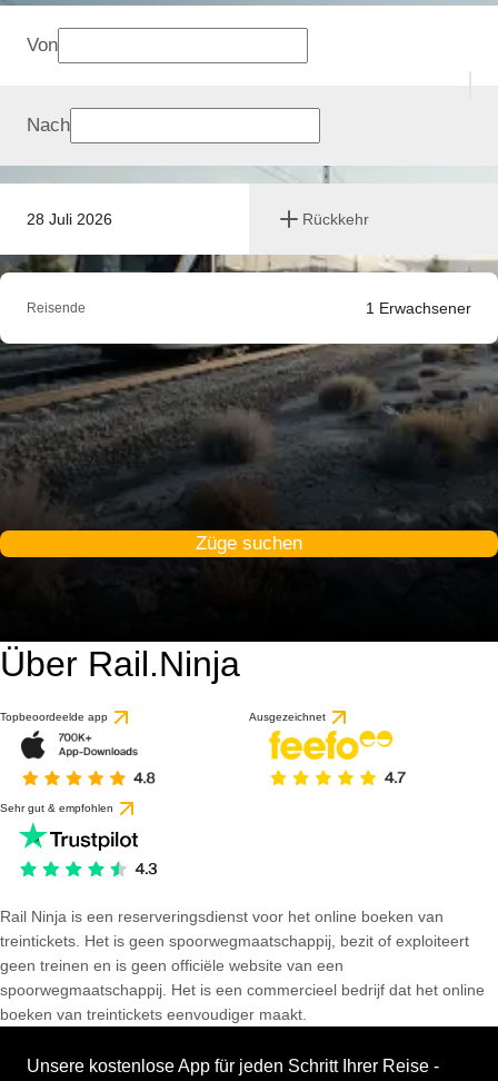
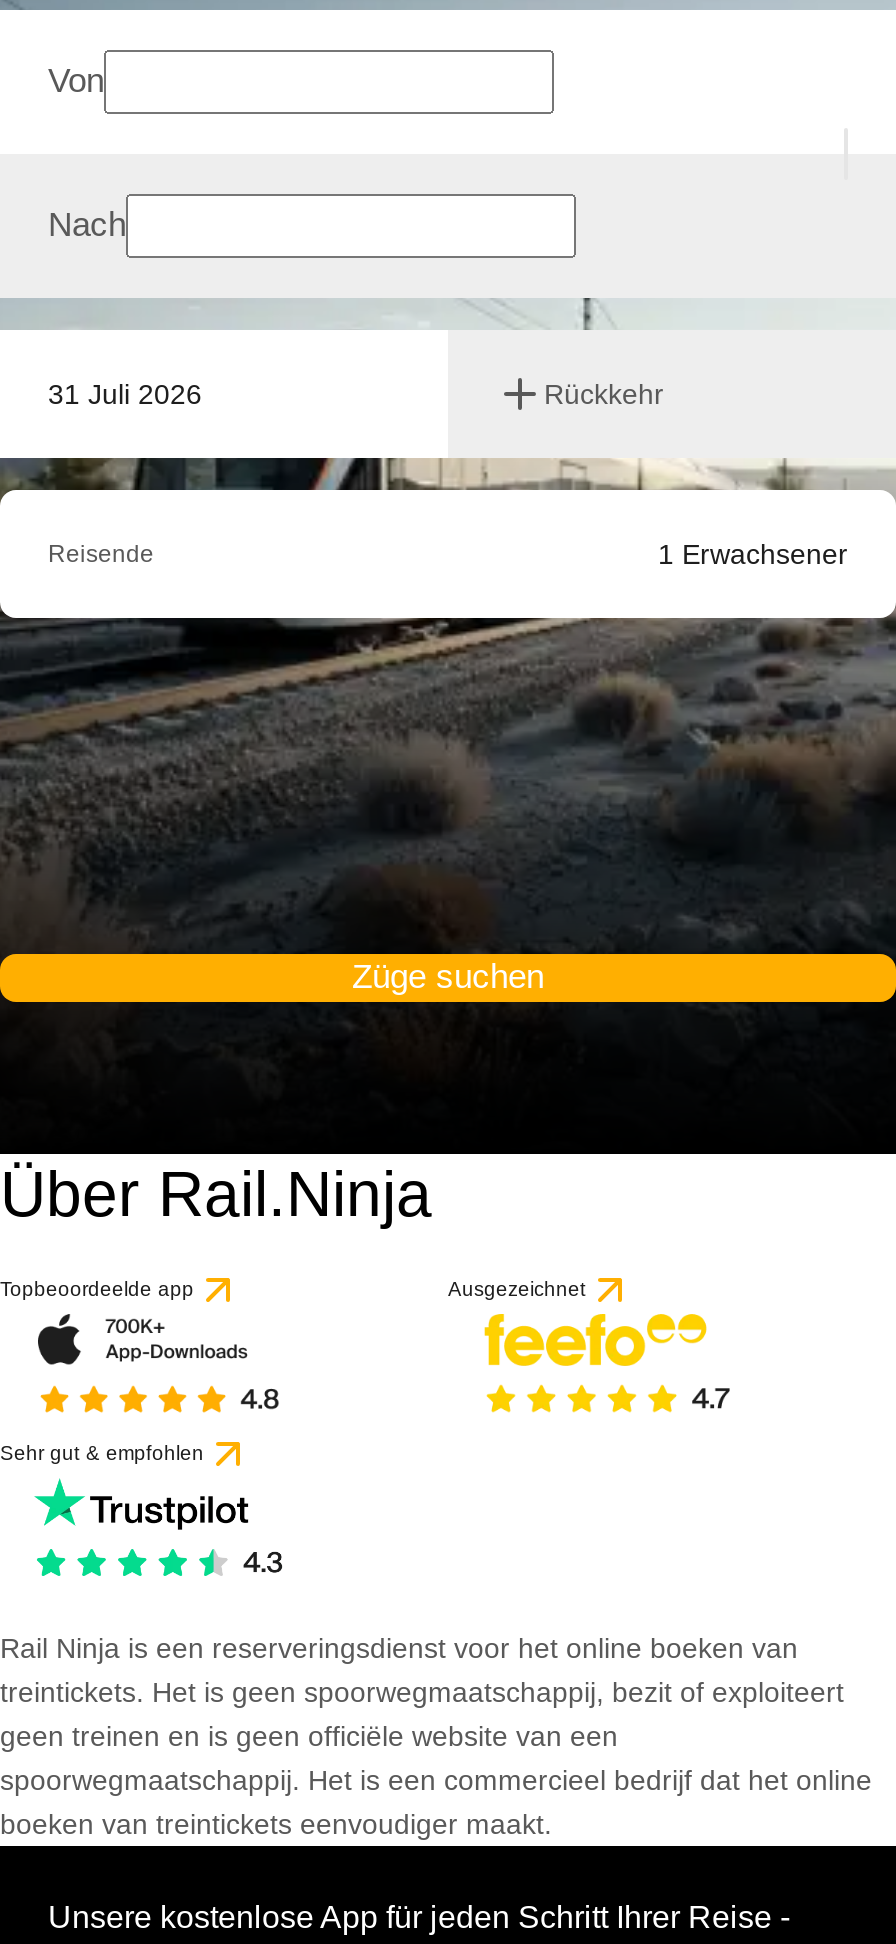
- 28 Juli 2026
+ 31 Juli 2026
